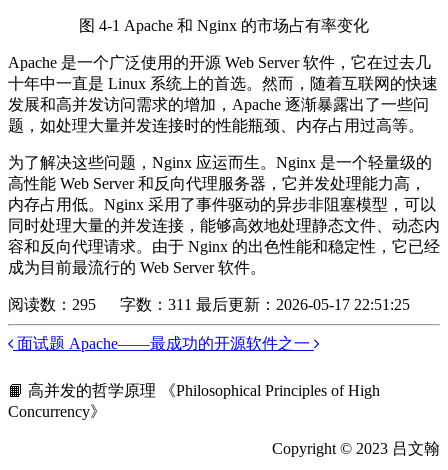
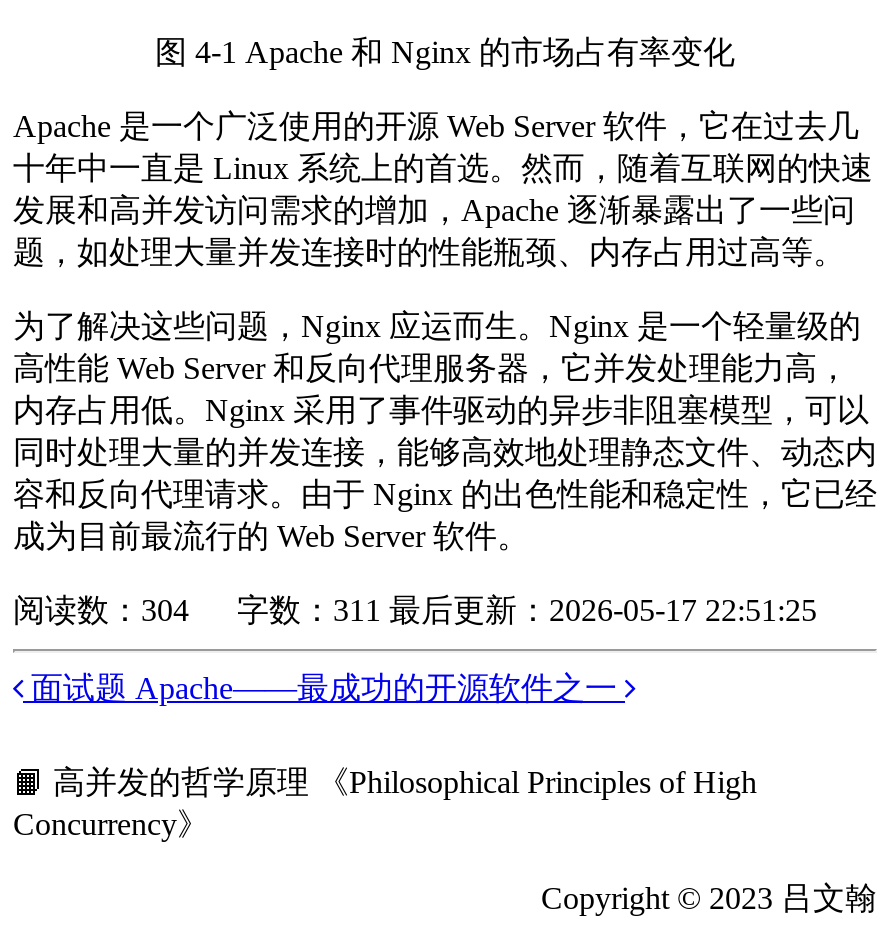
- 阅读数：295 字数：311最后更新：2026-05-17 22:51:25
+ 阅读数：304 字数：311最后更新：2026-05-17 22:51:25
